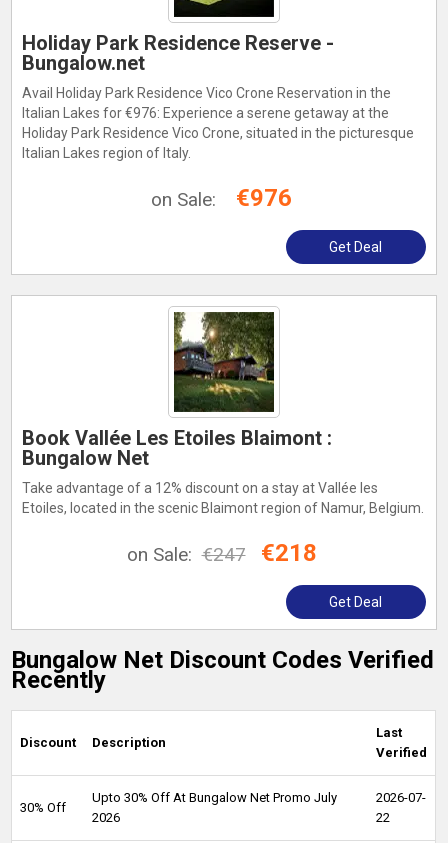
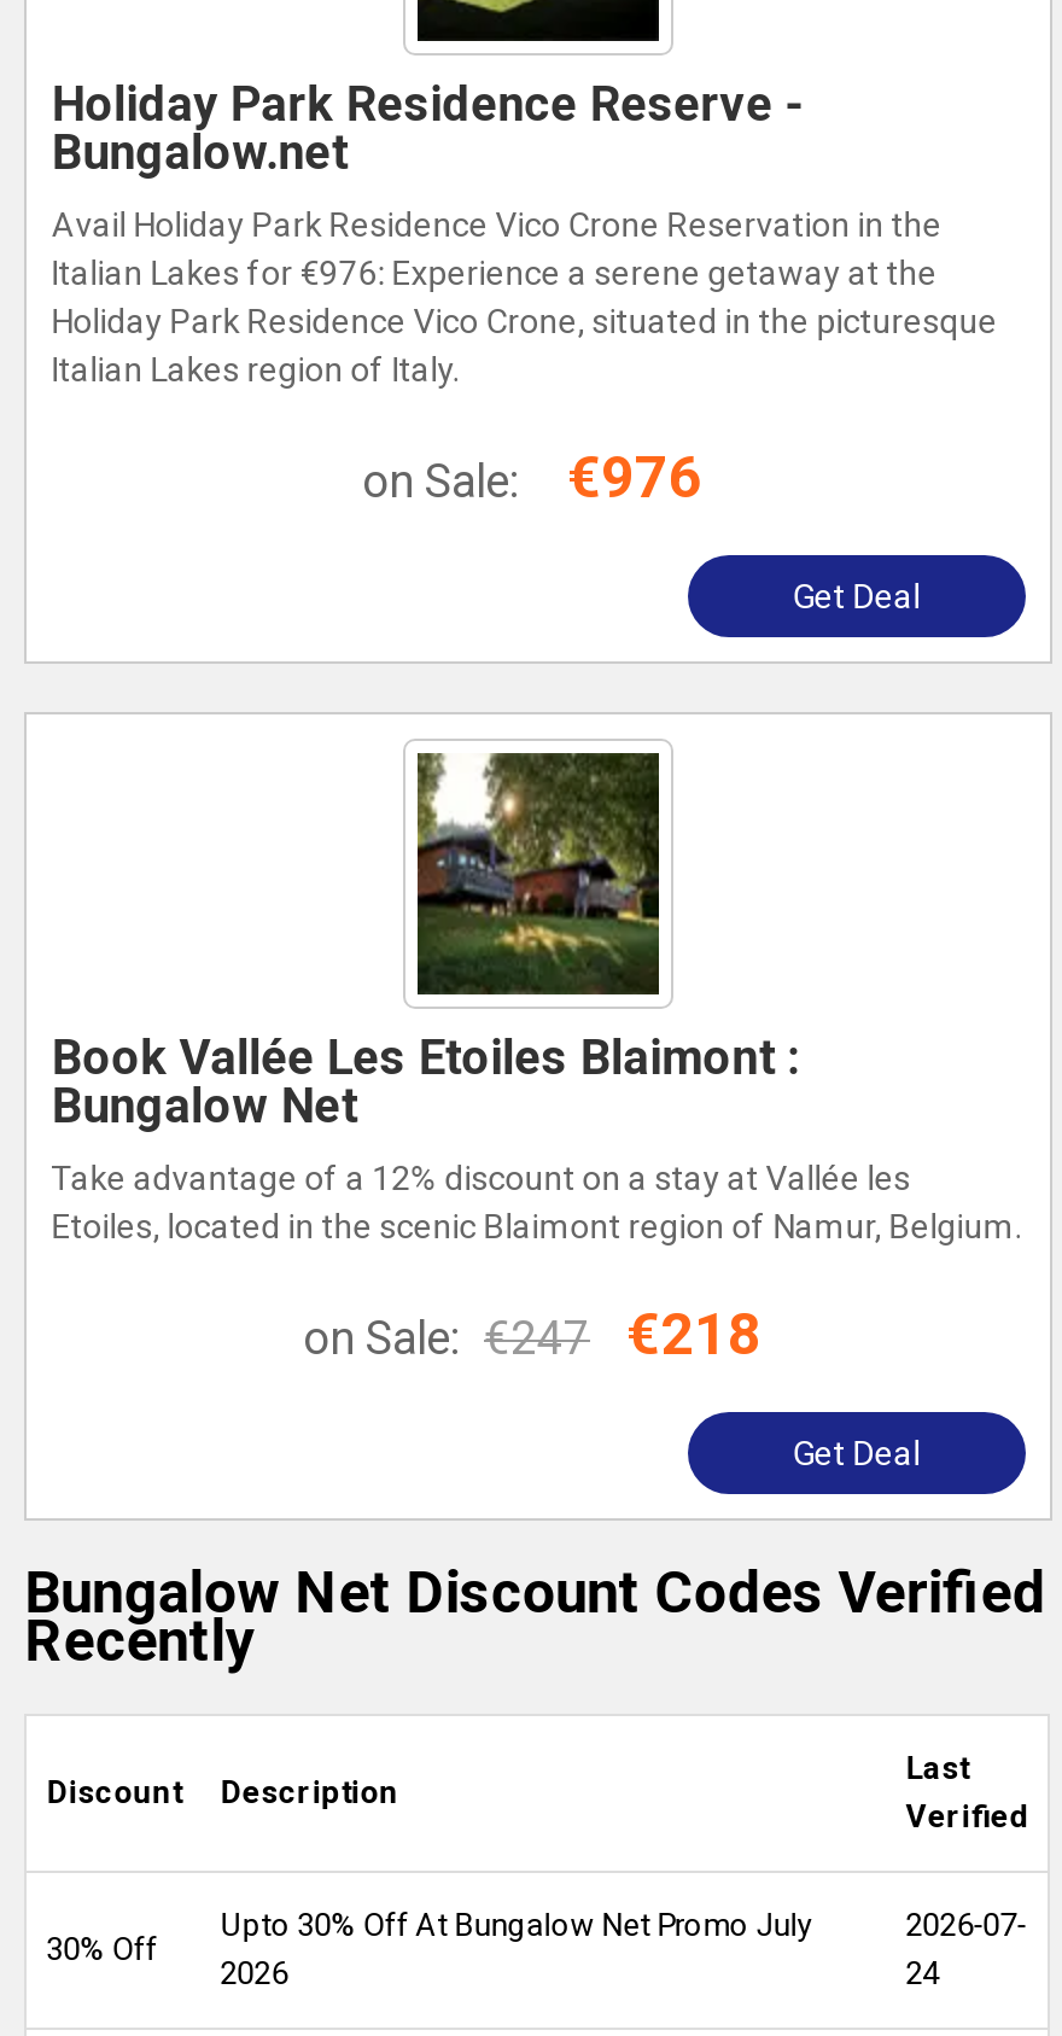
- 22
+ 24
